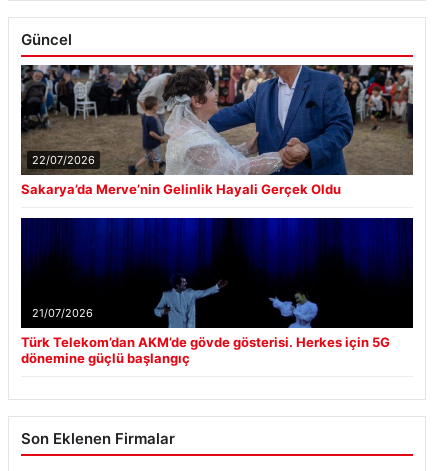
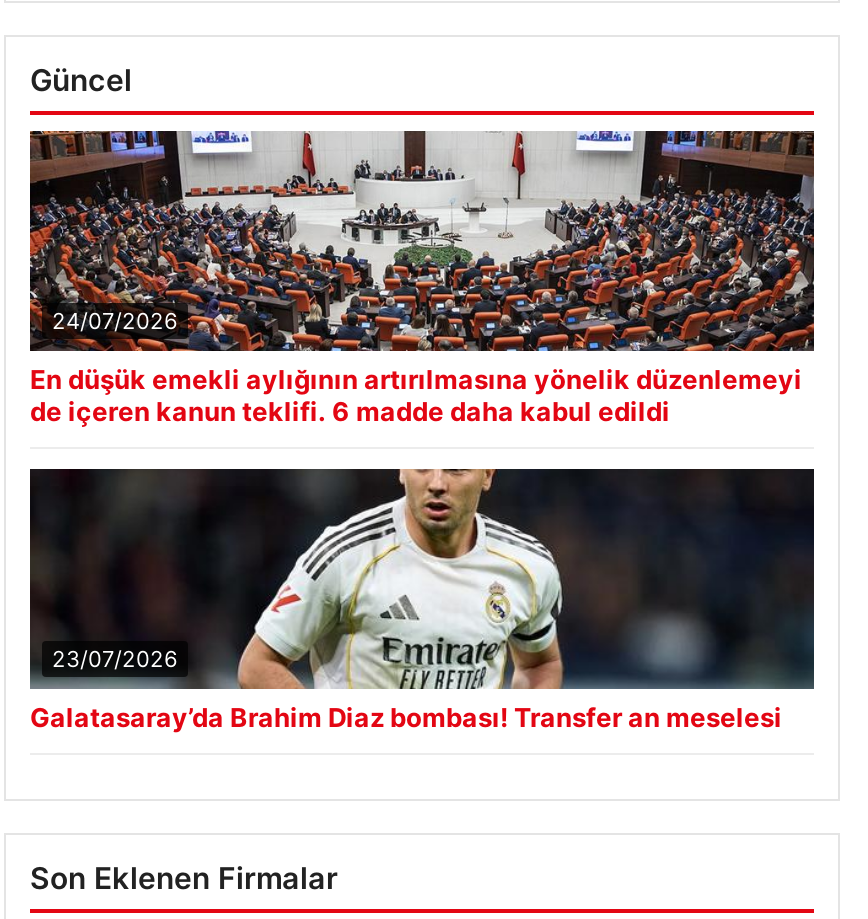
- [image]
- 22/07/2026
+ [image]
+ 24/07/2026

- Sakarya’da Merve’nin Gelinlik Hayali Gerçek Oldu
+ En düşük emekli aylığının artırılmasına yönelik düzenlemeyi
+ de içeren kanun teklifi. 6 madde daha kabul edildi

- [image]
- 21/07/2026
+ [image]
+ 23/07/2026

- Türk Telekom’dan AKM’de gövde gösterisi. Herkes için 5G
- dönemine güçlü başlangıç
+ Galatasaray’da Brahim Diaz bombası! Transfer an meselesi
